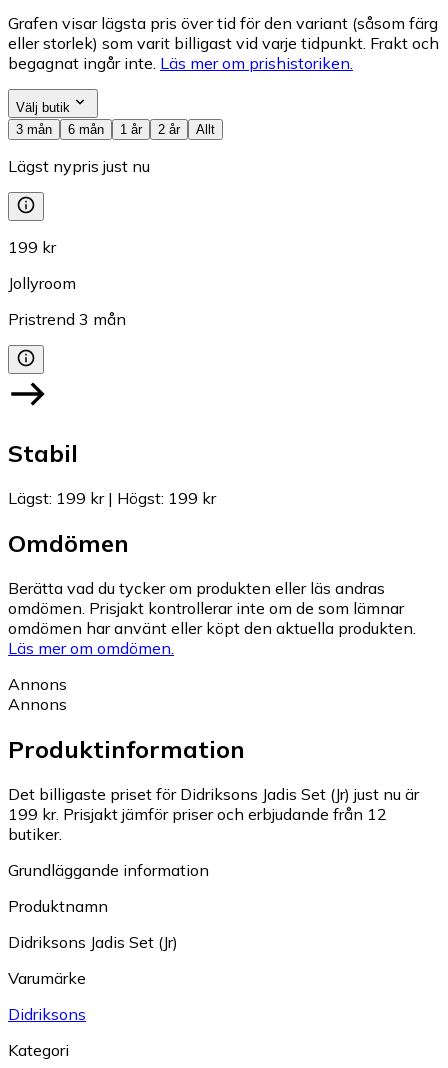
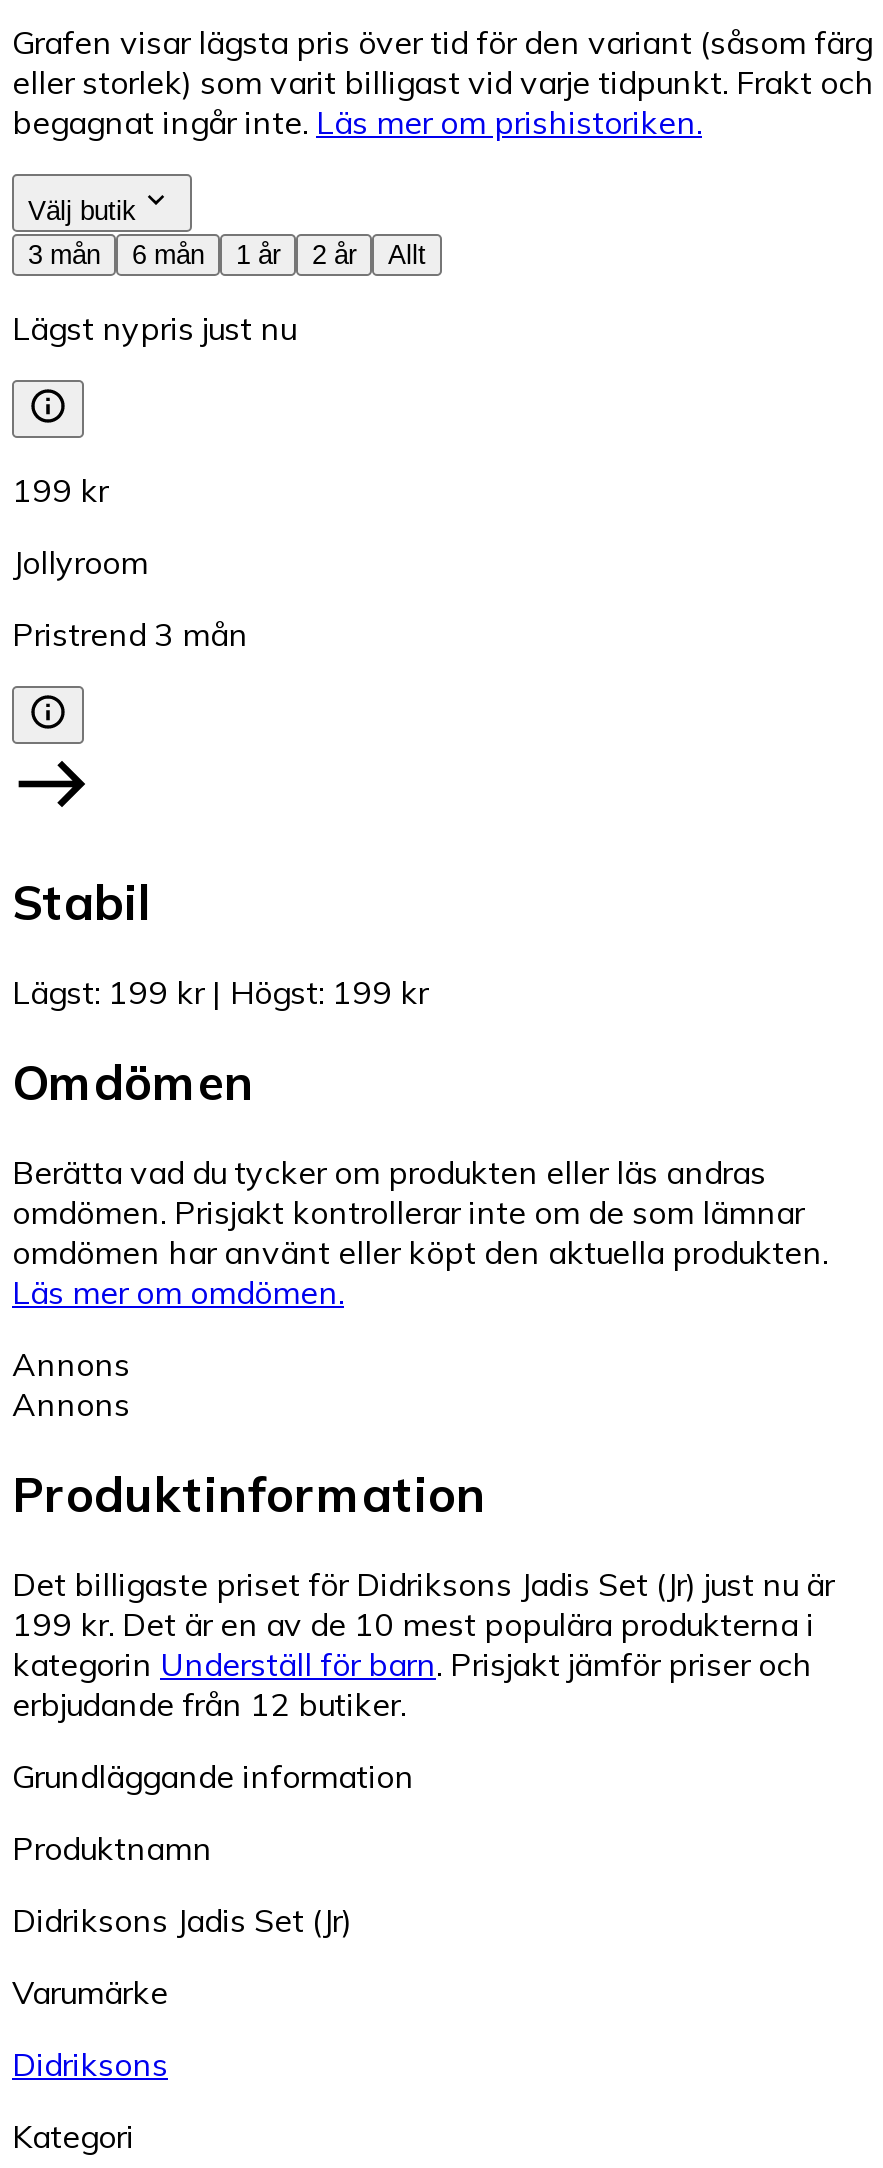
- 199 kr. Prisjakt jämför priser och erbjudande från 12
- butiker.
+ 199 kr. Det är en av de 10 mest populära produkterna i
+ kategorin Underställ för barn. Prisjakt jämför priser och
+ erbjudande från 12 butiker.
